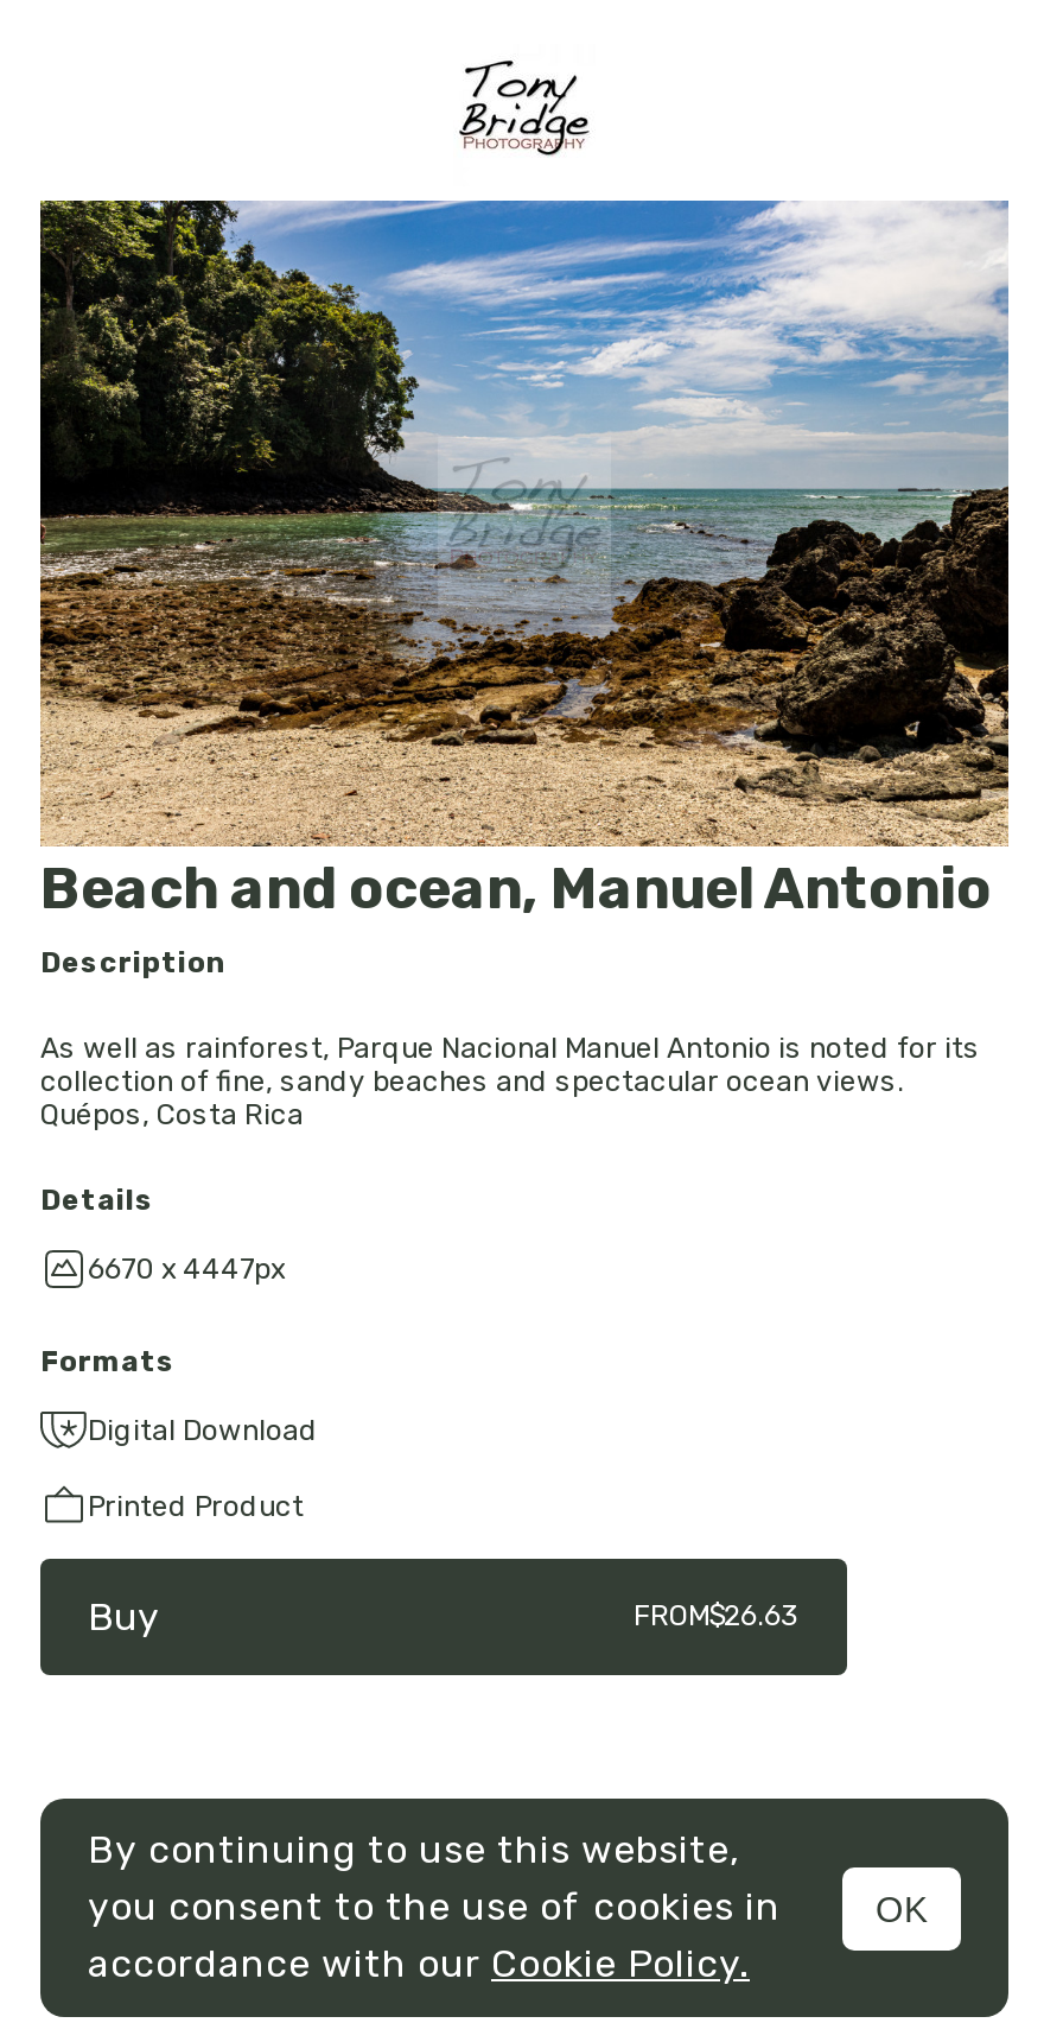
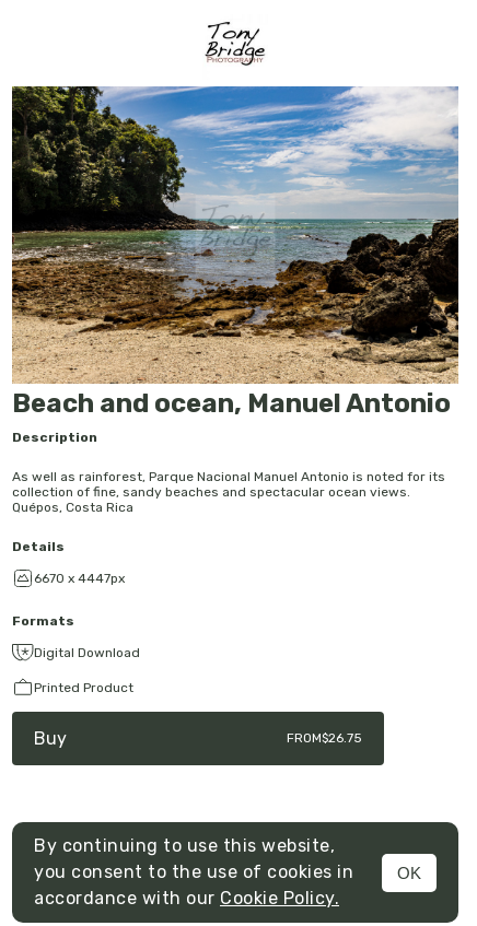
- FROM$26.63
+ FROM$26.75
